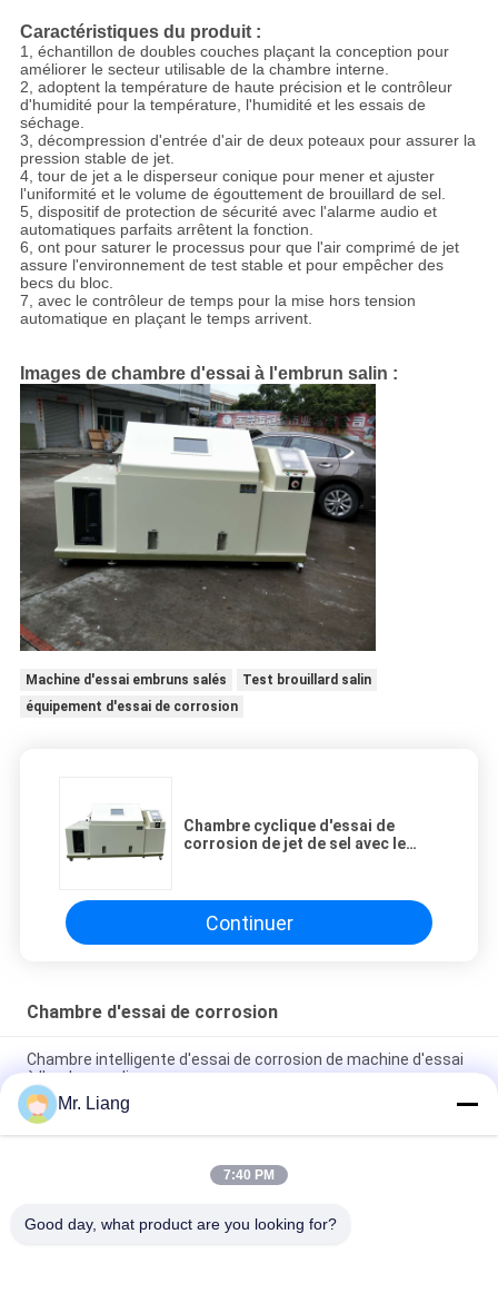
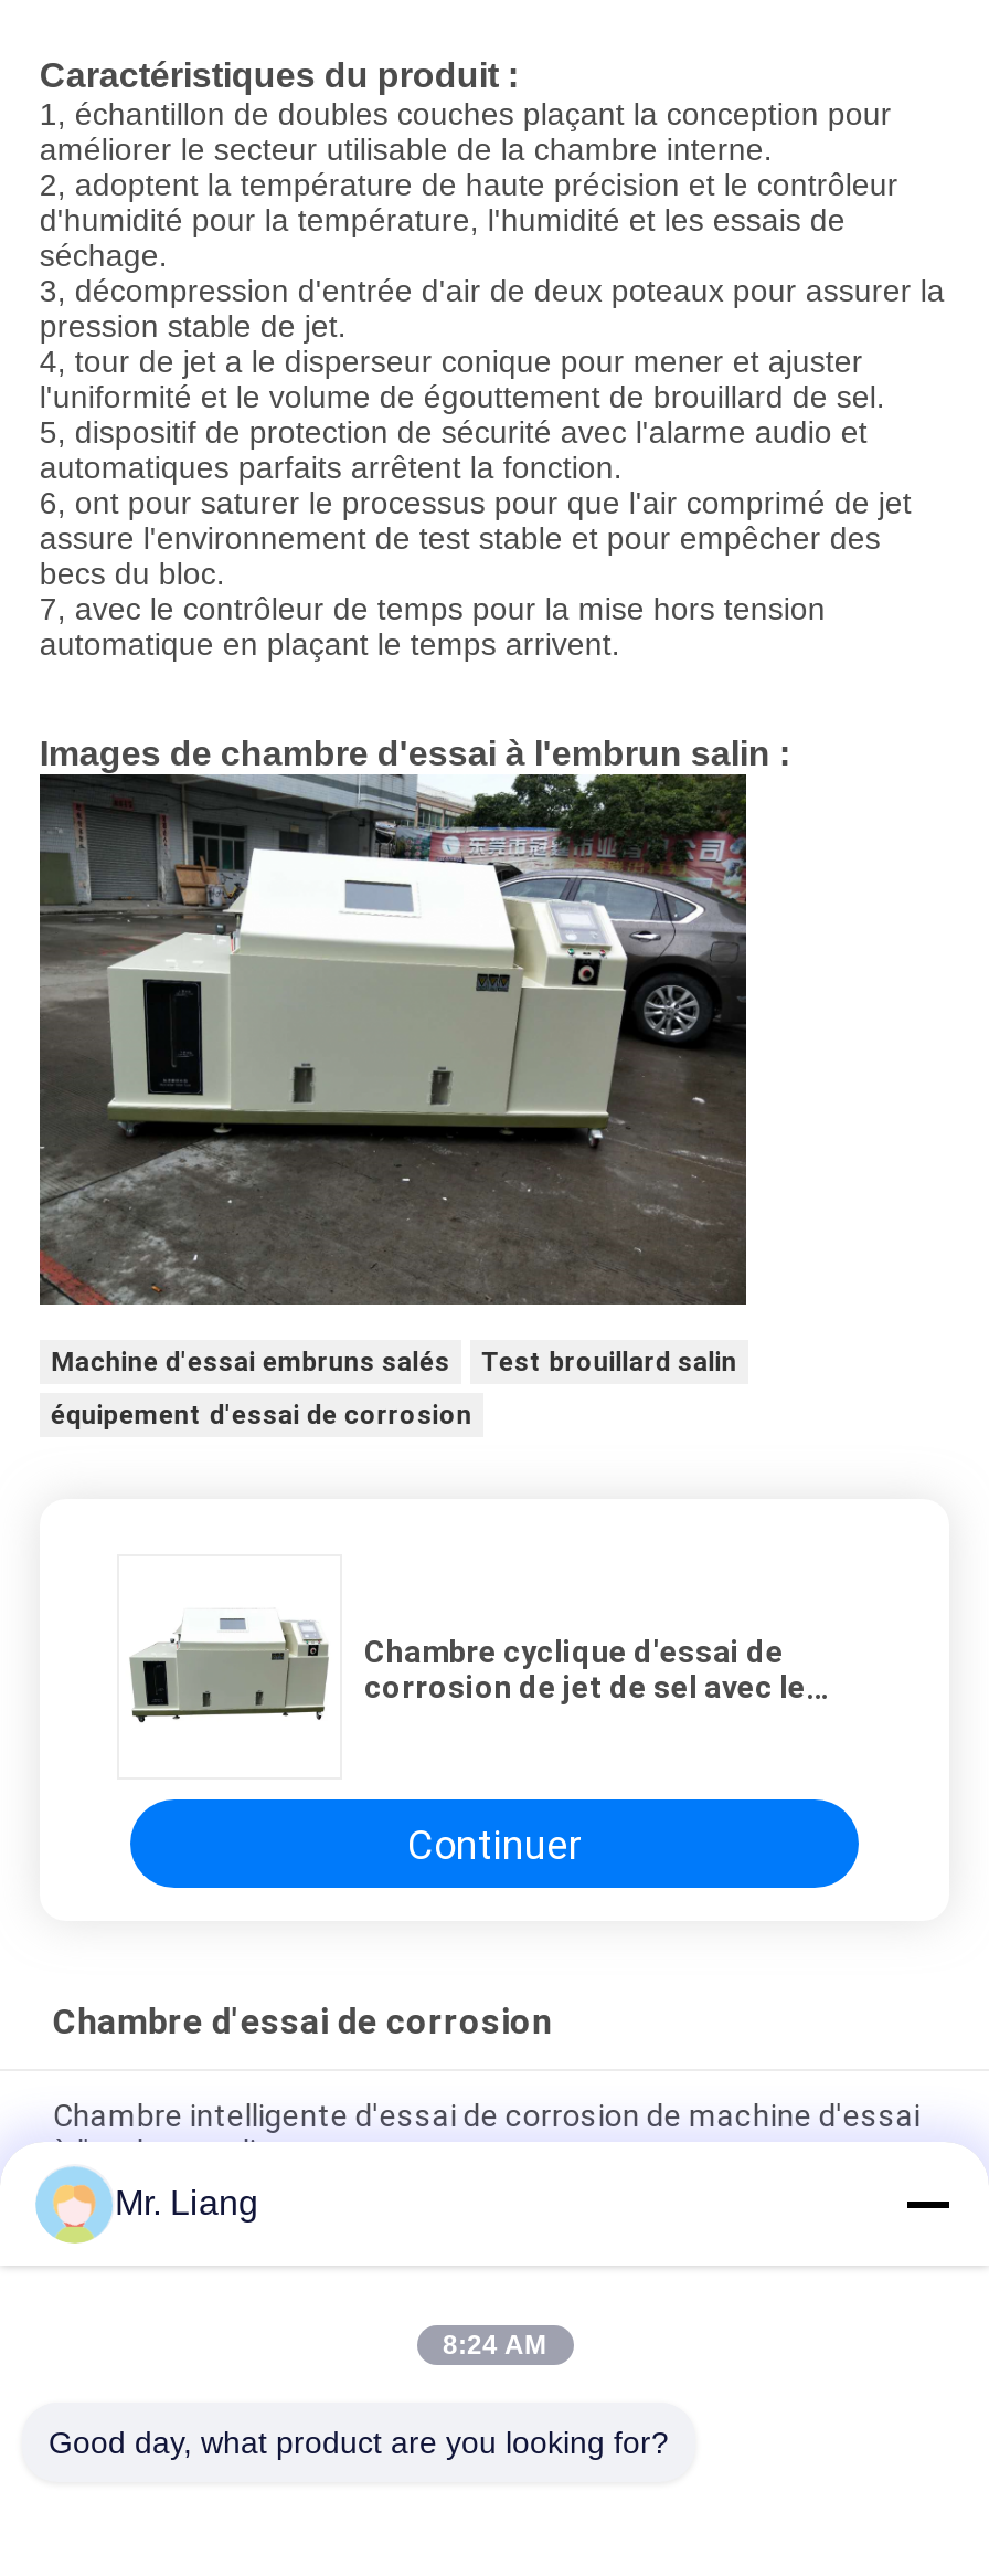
- 7:40 PM
+ 8:24 AM
